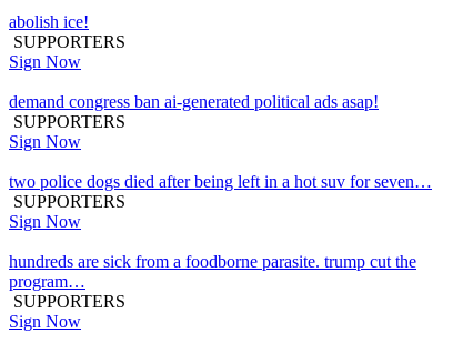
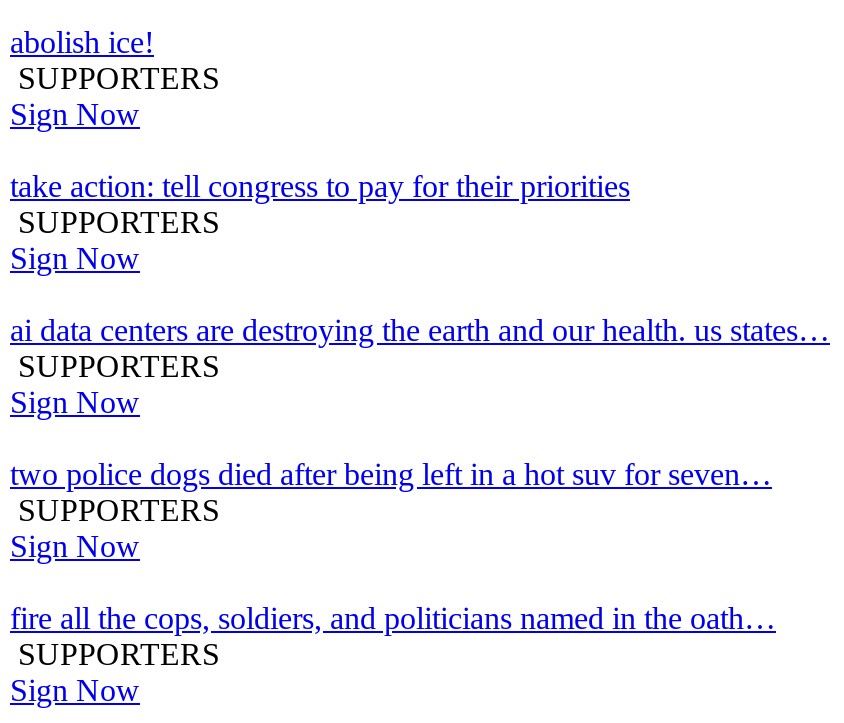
- demand congress ban ai-generated political ads asap!
+ take action: tell congress to pay for their priorities
+ SUPPORTERS
+ Sign Now
+ ai data centers are destroying the earth and our health. us states…

moved down: SUPPORTERS | Sign Now | two police dogs died after being left in a hot suv for seven… | SUPPORTERS | Sign Now

- hundreds are sick from a foodborne parasite. trump cut the
- program…
+ fire all the cops, soldiers, and politicians named in the oath…
